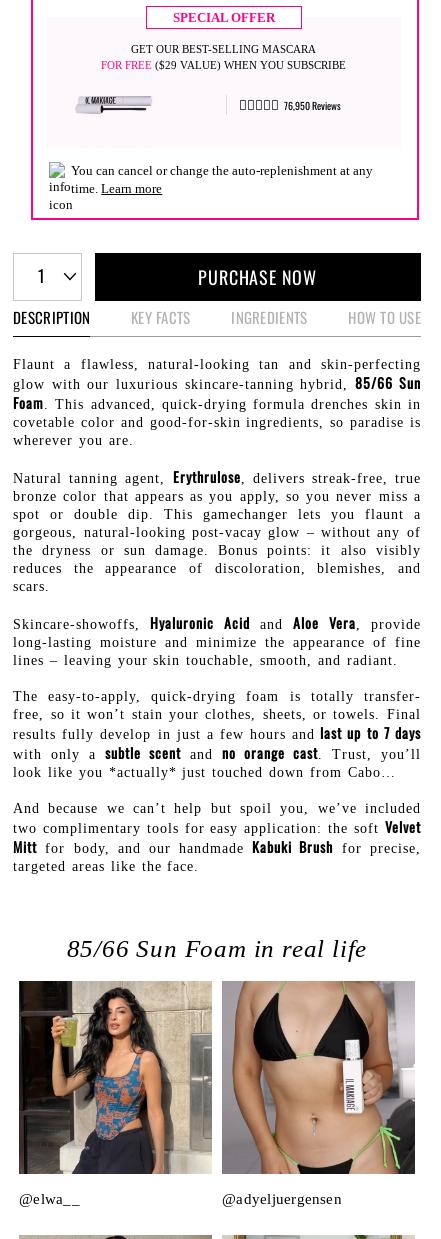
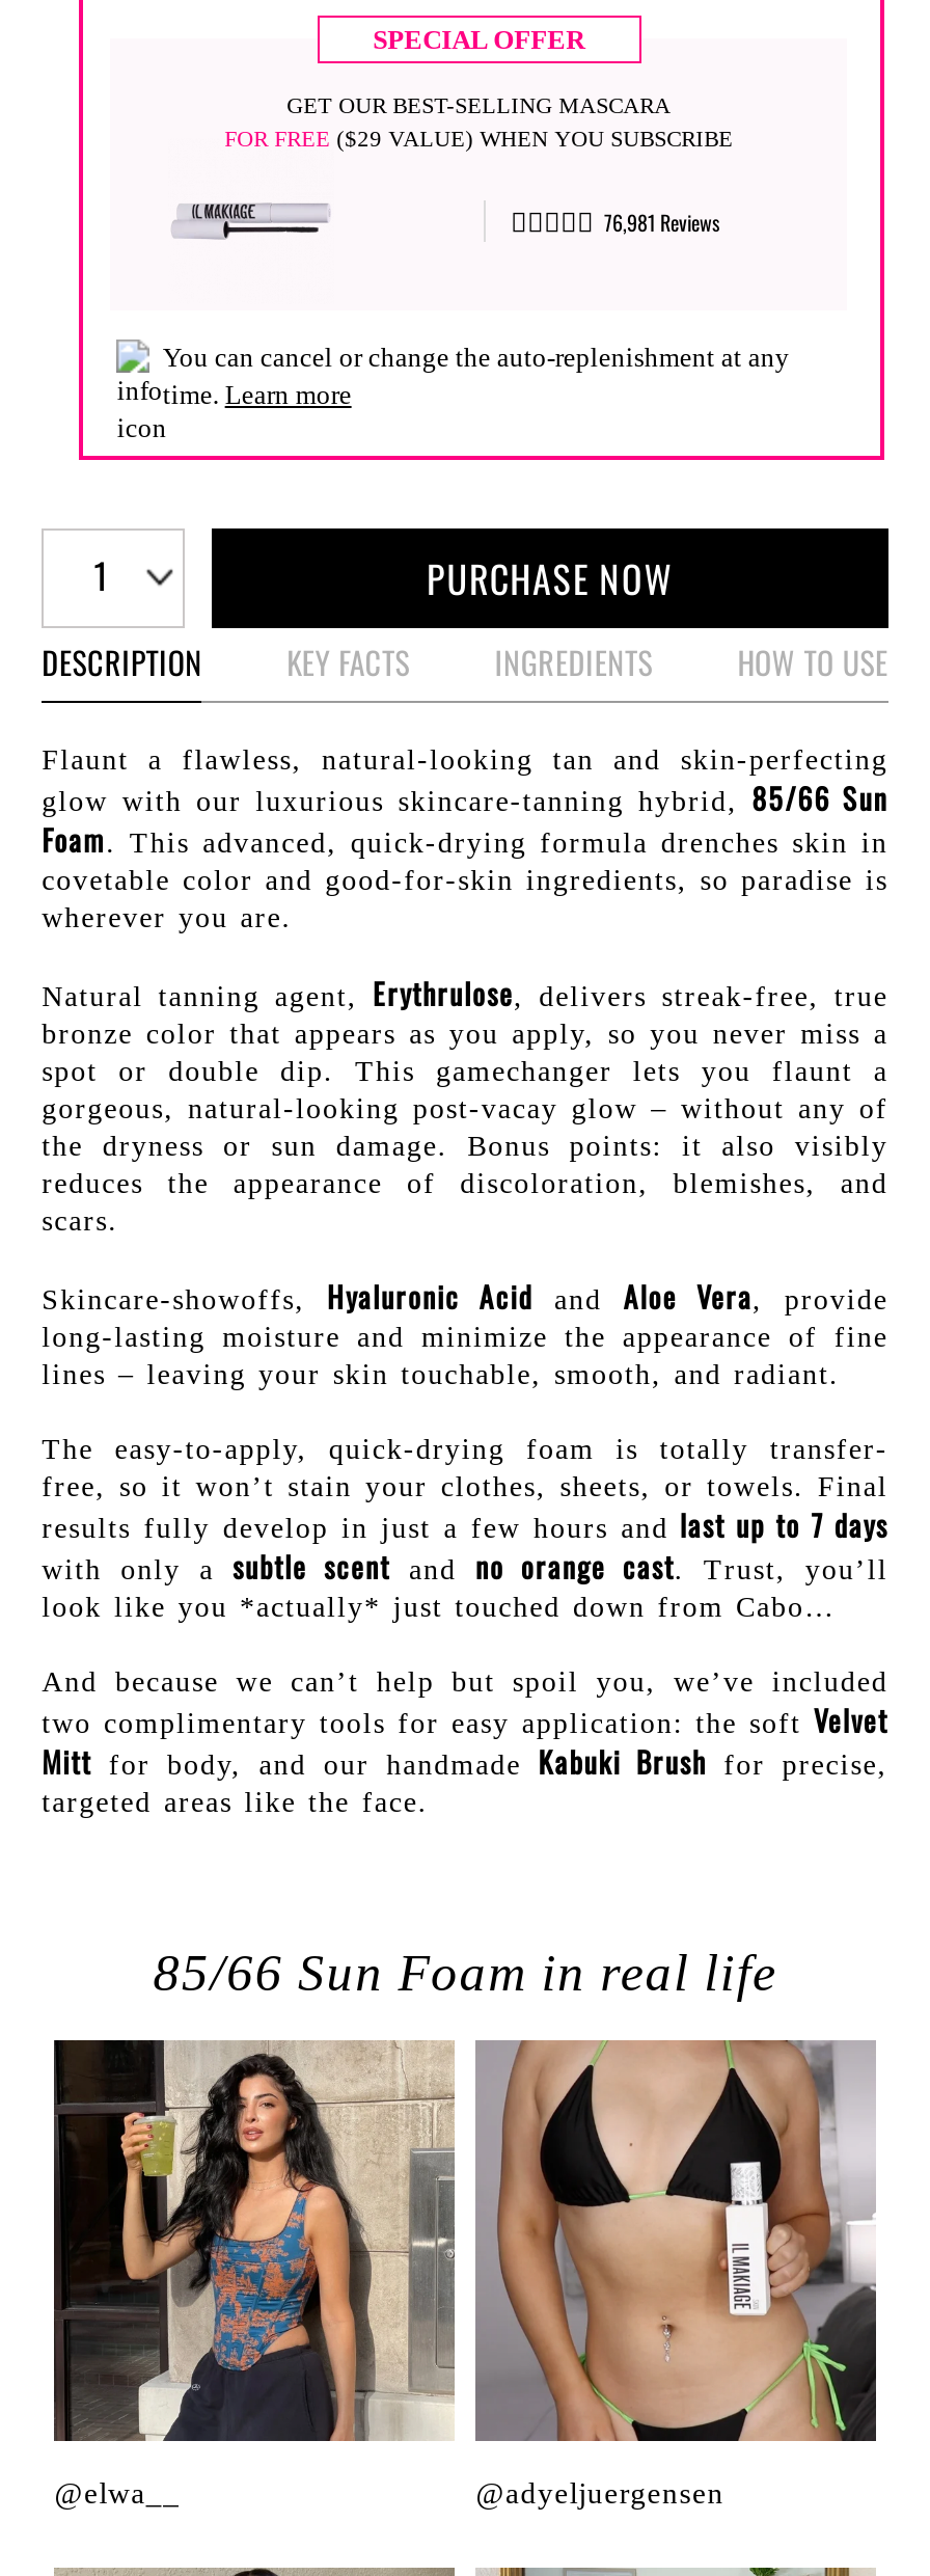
- 76,950 Reviews
+ 76,981 Reviews
